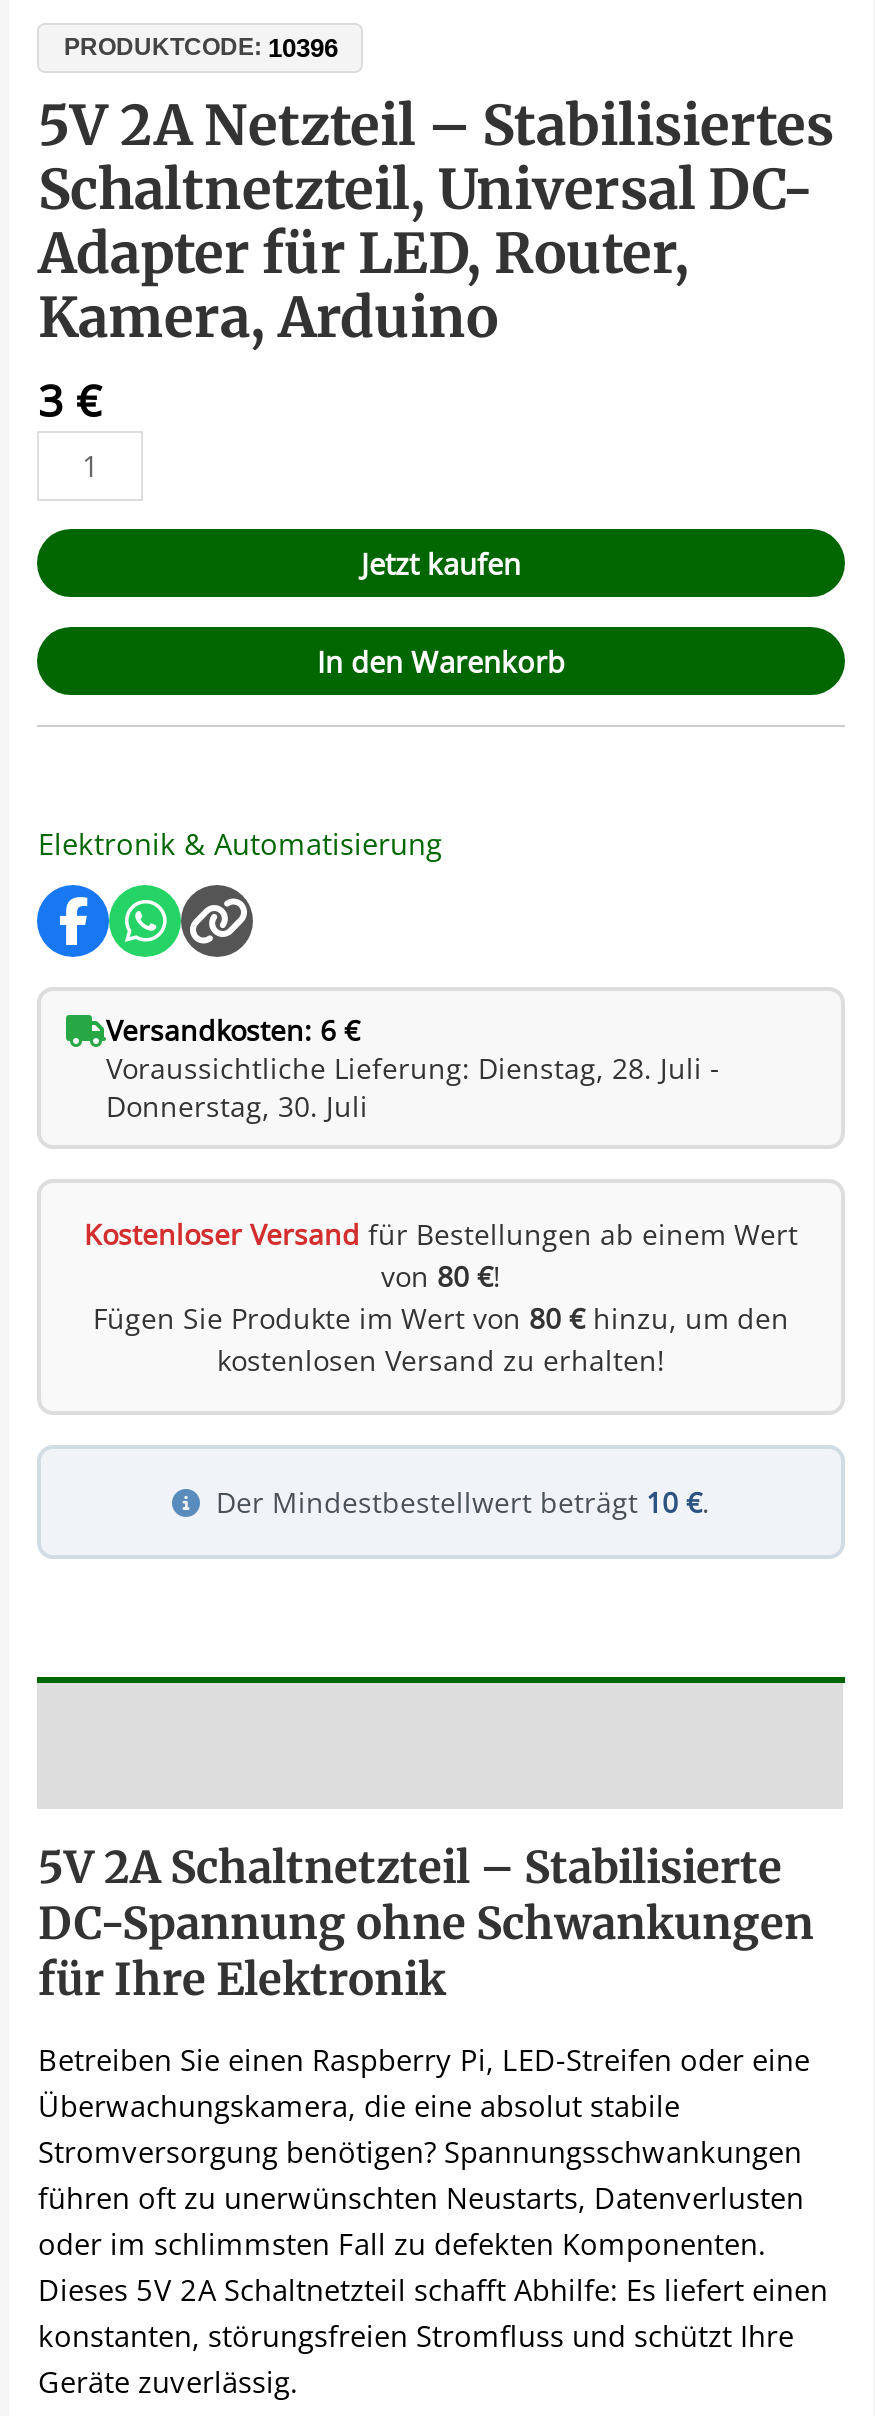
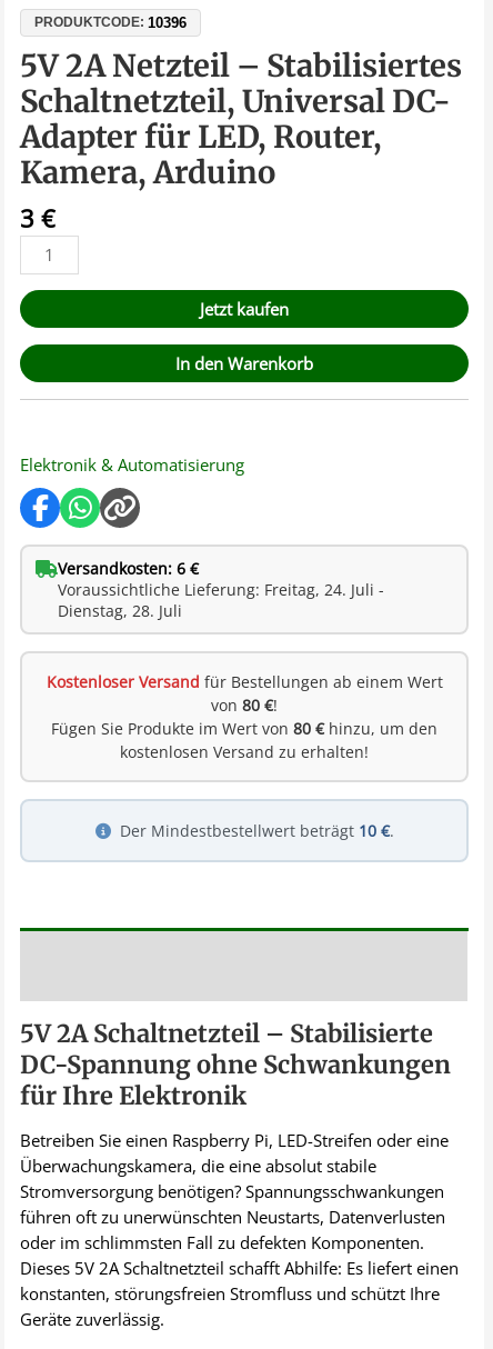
- Voraussichtliche Lieferung: Dienstag, 28. Juli -
+ Voraussichtliche Lieferung: Freitag, 24. Juli -

- Donnerstag, 30. Juli
+ Dienstag, 28. Juli
